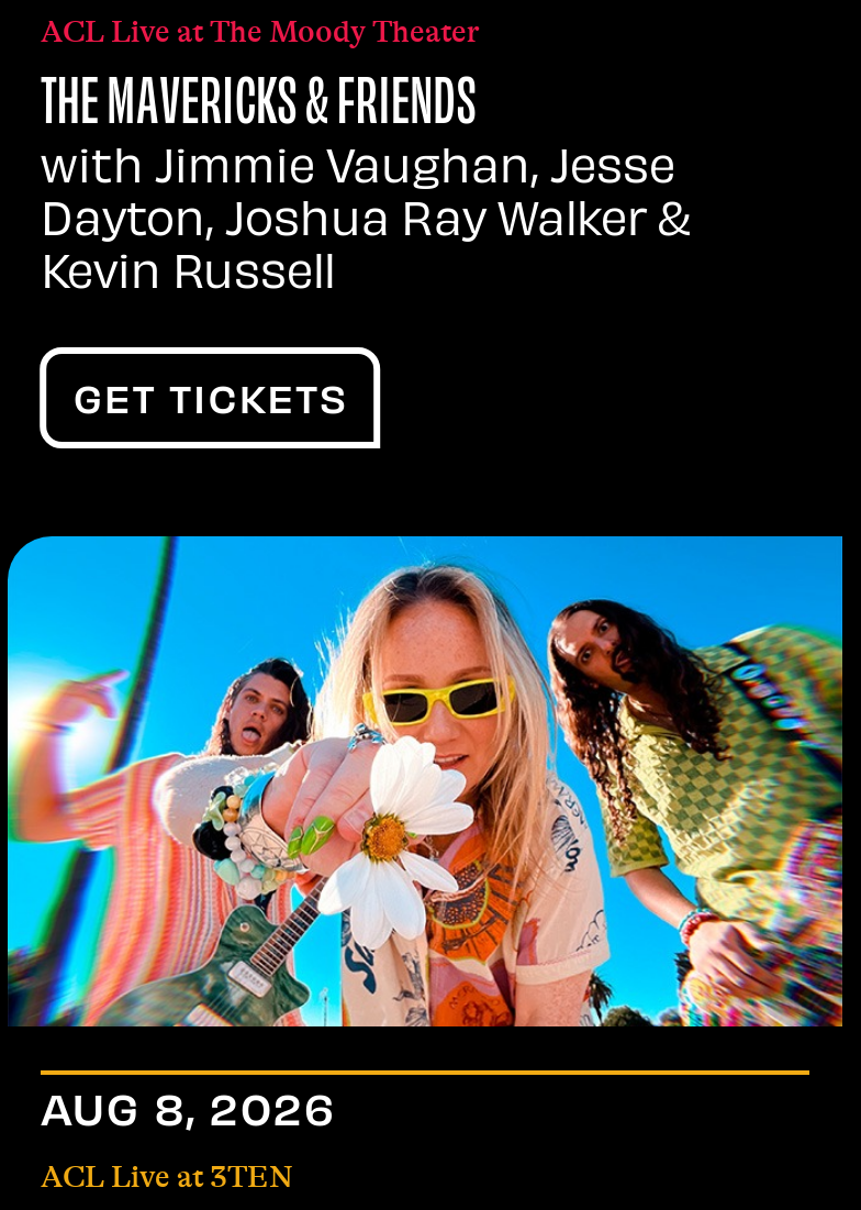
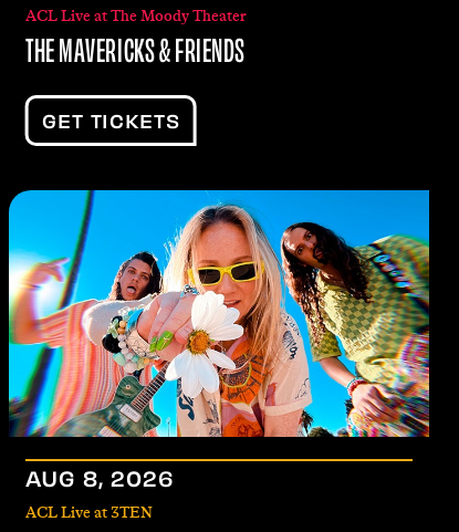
- with Jimmie Vaughan, Jesse
- Dayton, Joshua Ray Walker &
- Kevin Russell
